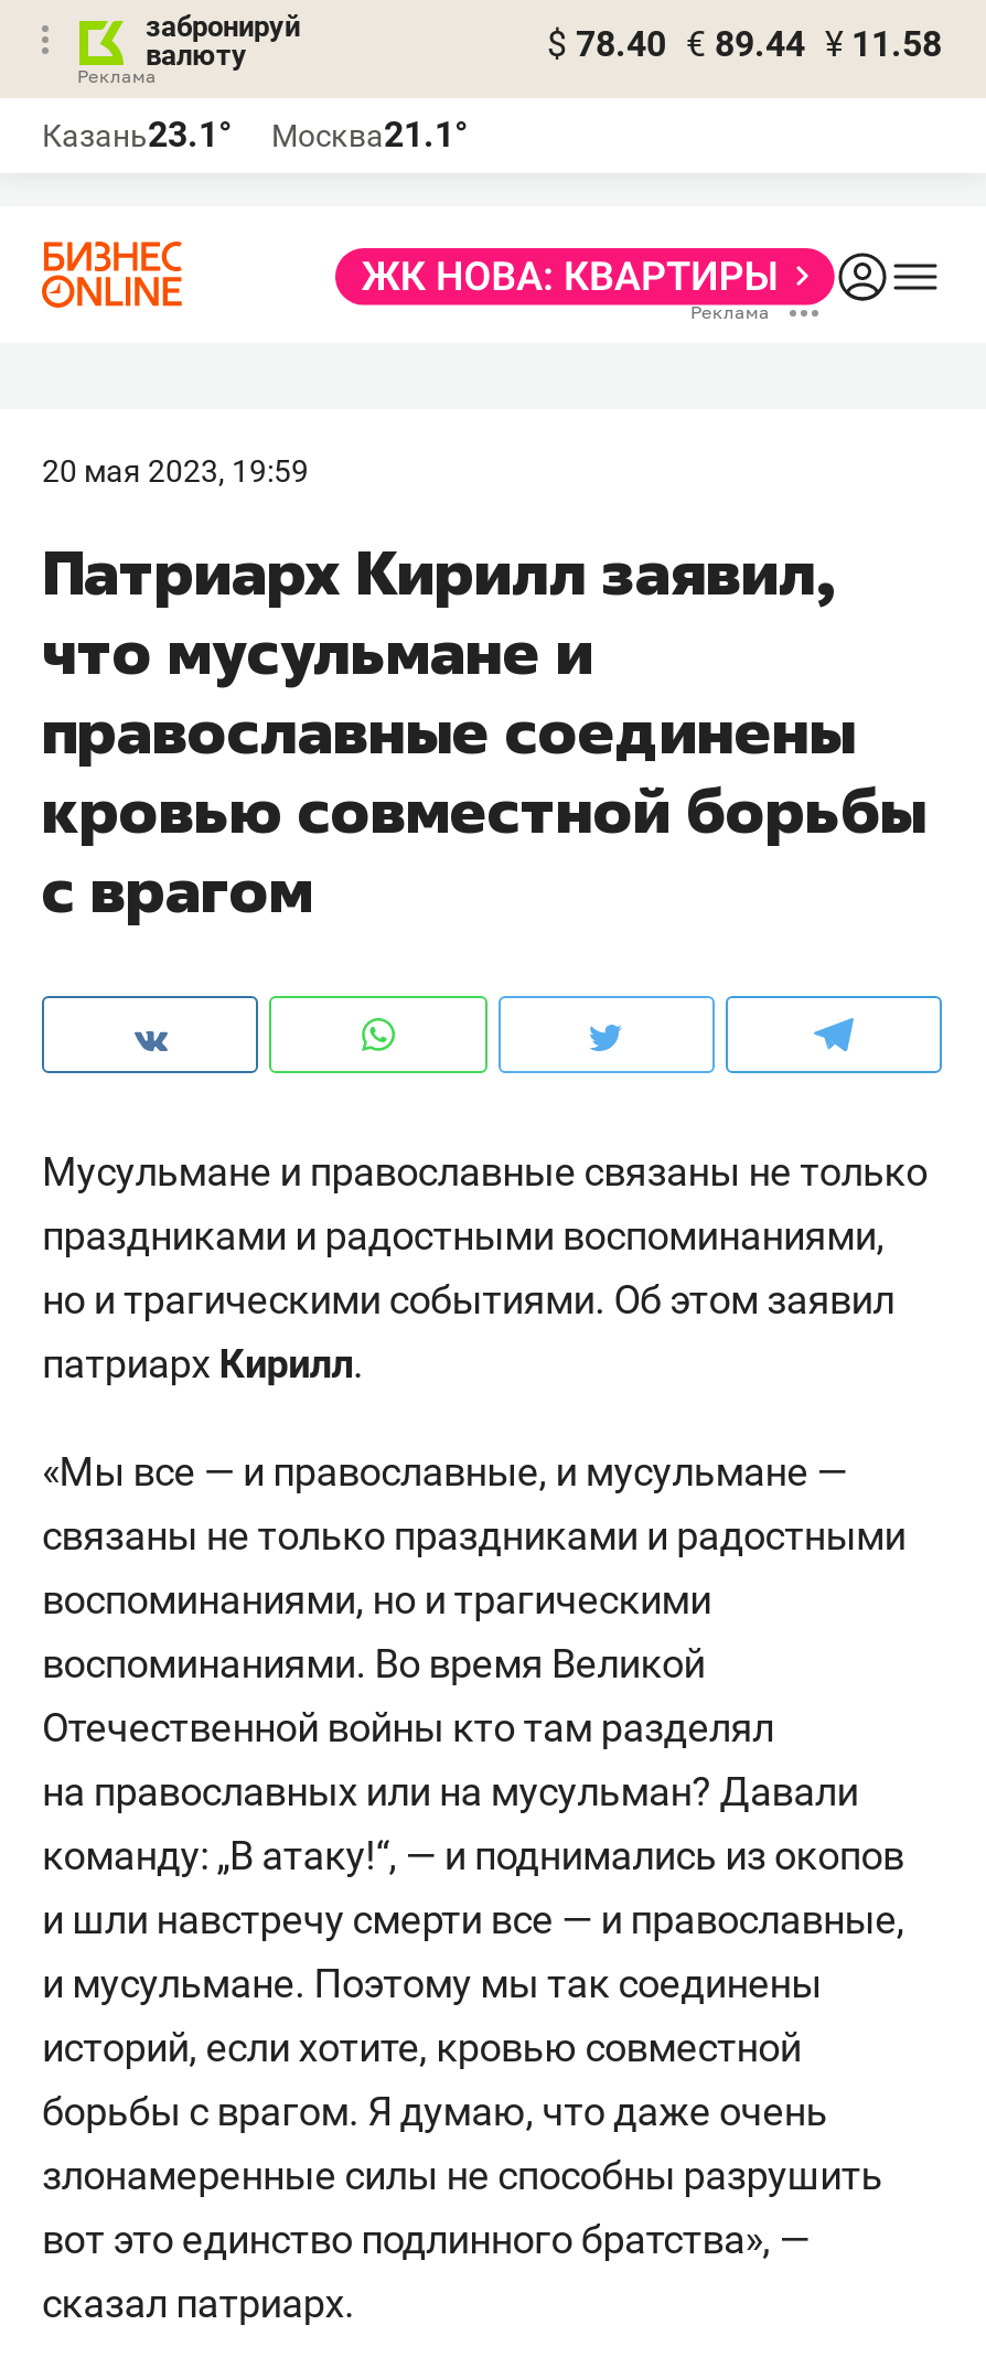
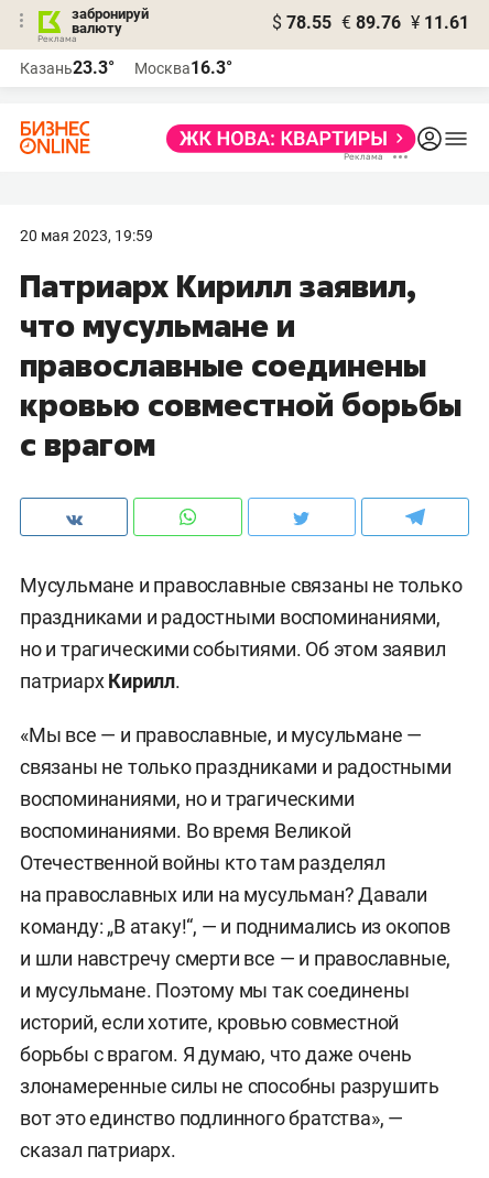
- $ 78.40 € 89.44 ¥ 11.58
+ $ 78.55 € 89.76 ¥ 11.61

- Казань23.1°
+ Казань23.3°

- Москва21.1°
+ Москва16.3°
